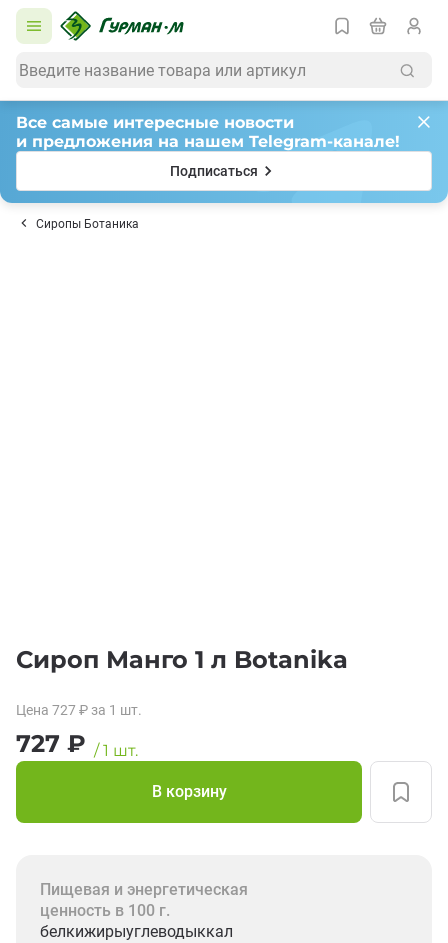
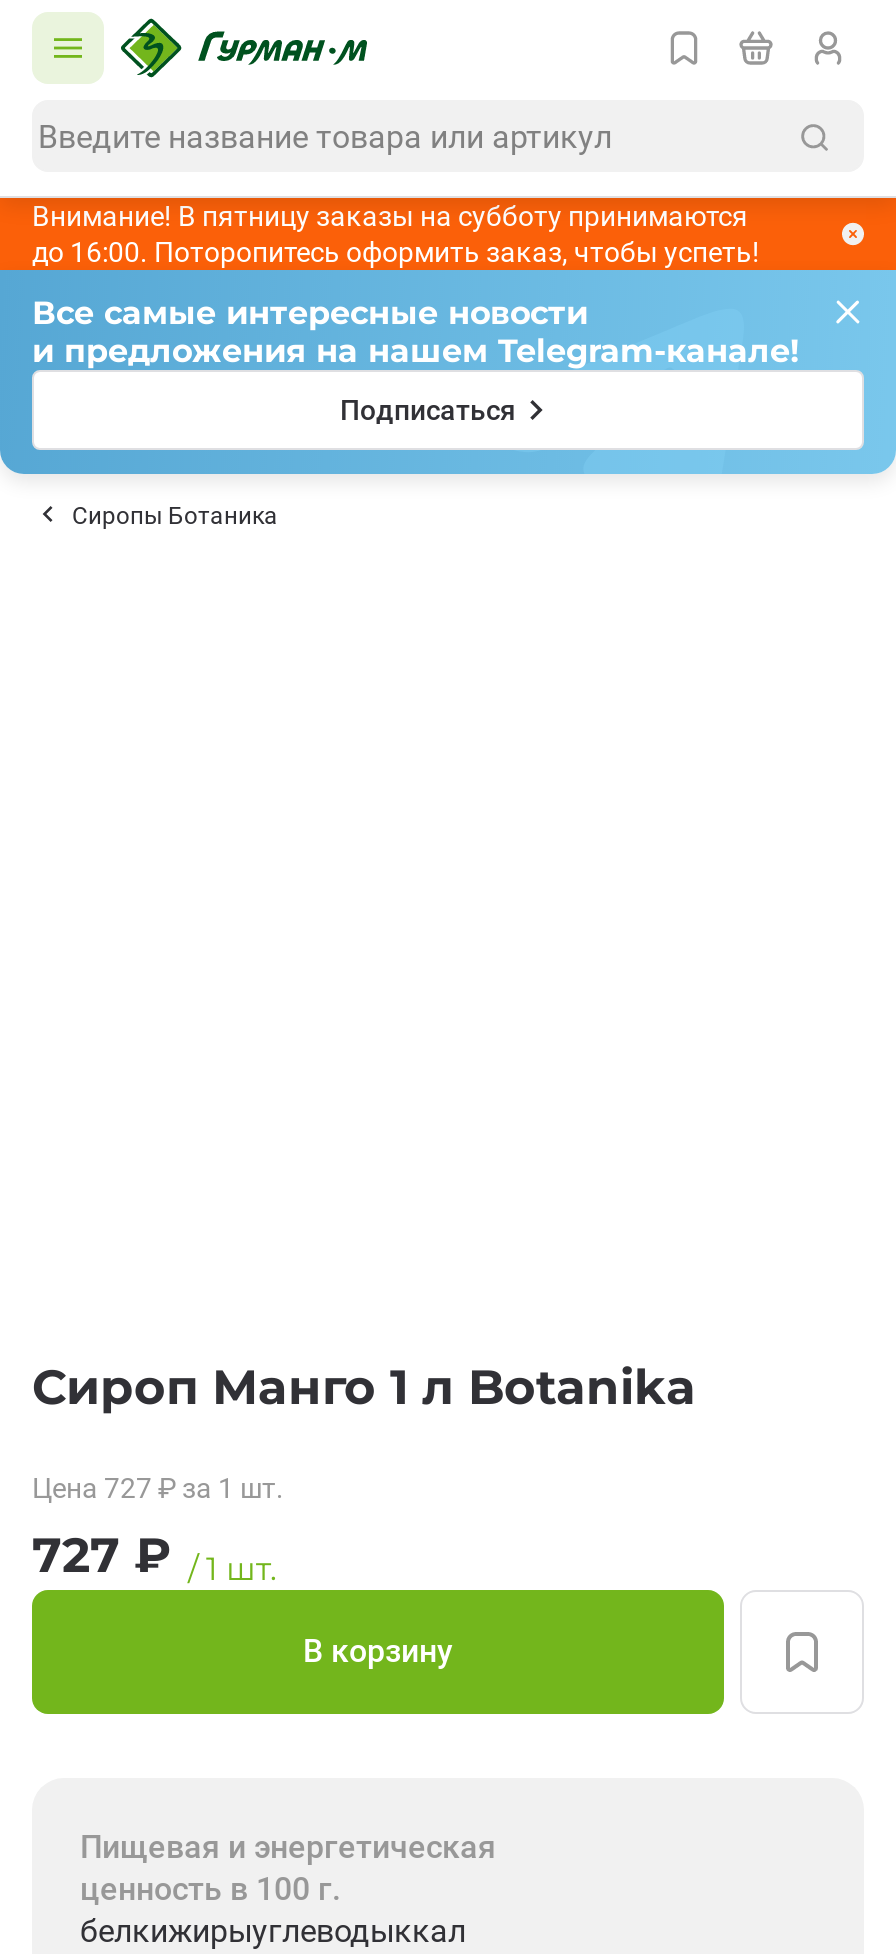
+ [image]
+ Внимание! В пятницу заказы на субботу принимаются
+ до 16:00. Поторопитесь оформить заказ, чтобы успеть!
